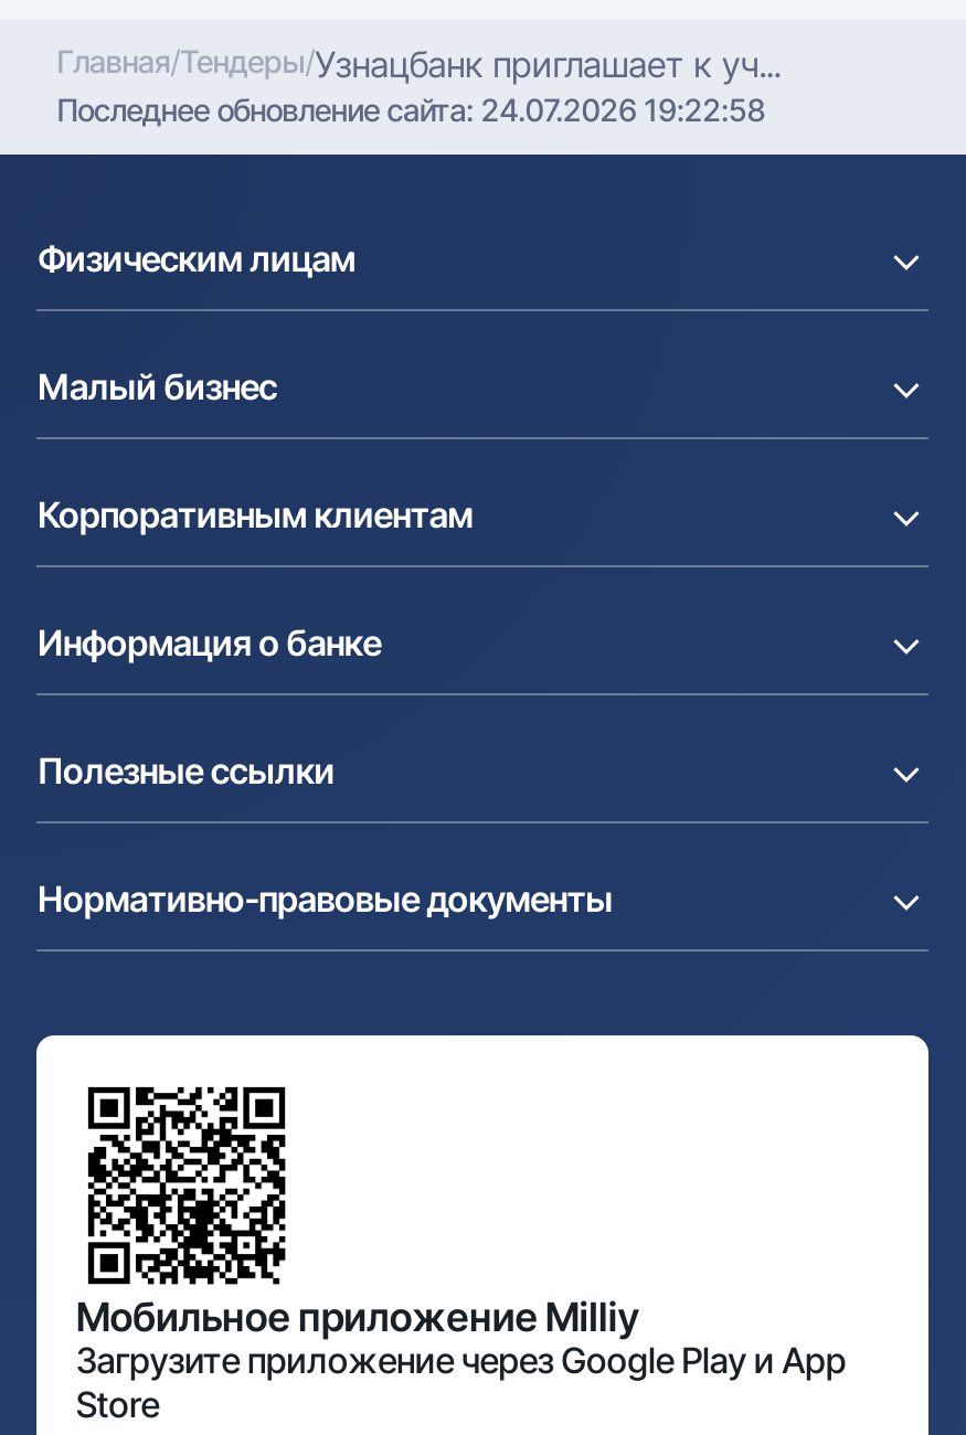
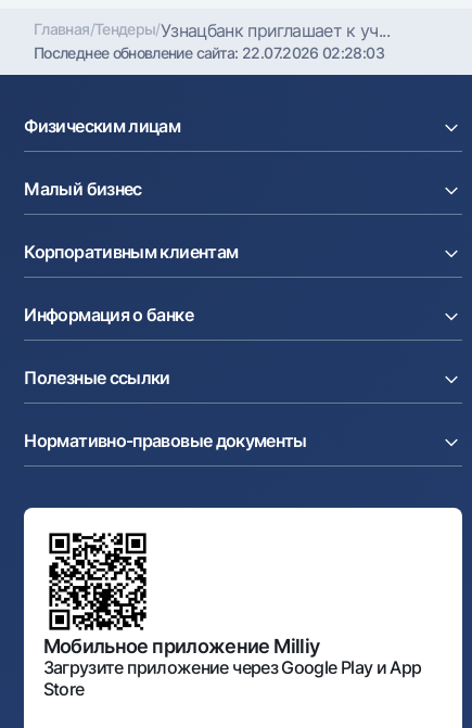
- Последнее обновление сайта: 24.07.2026 19:22:58
+ Последнее обновление сайта: 22.07.2026 02:28:03
